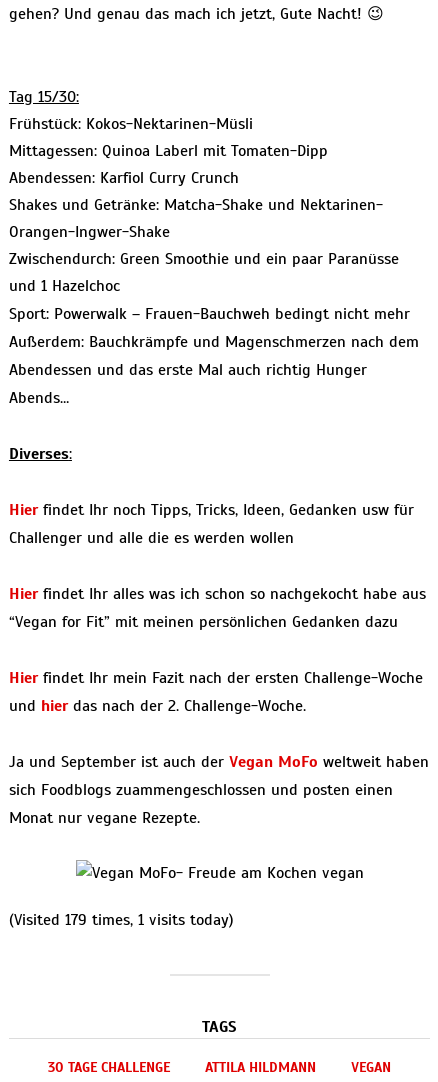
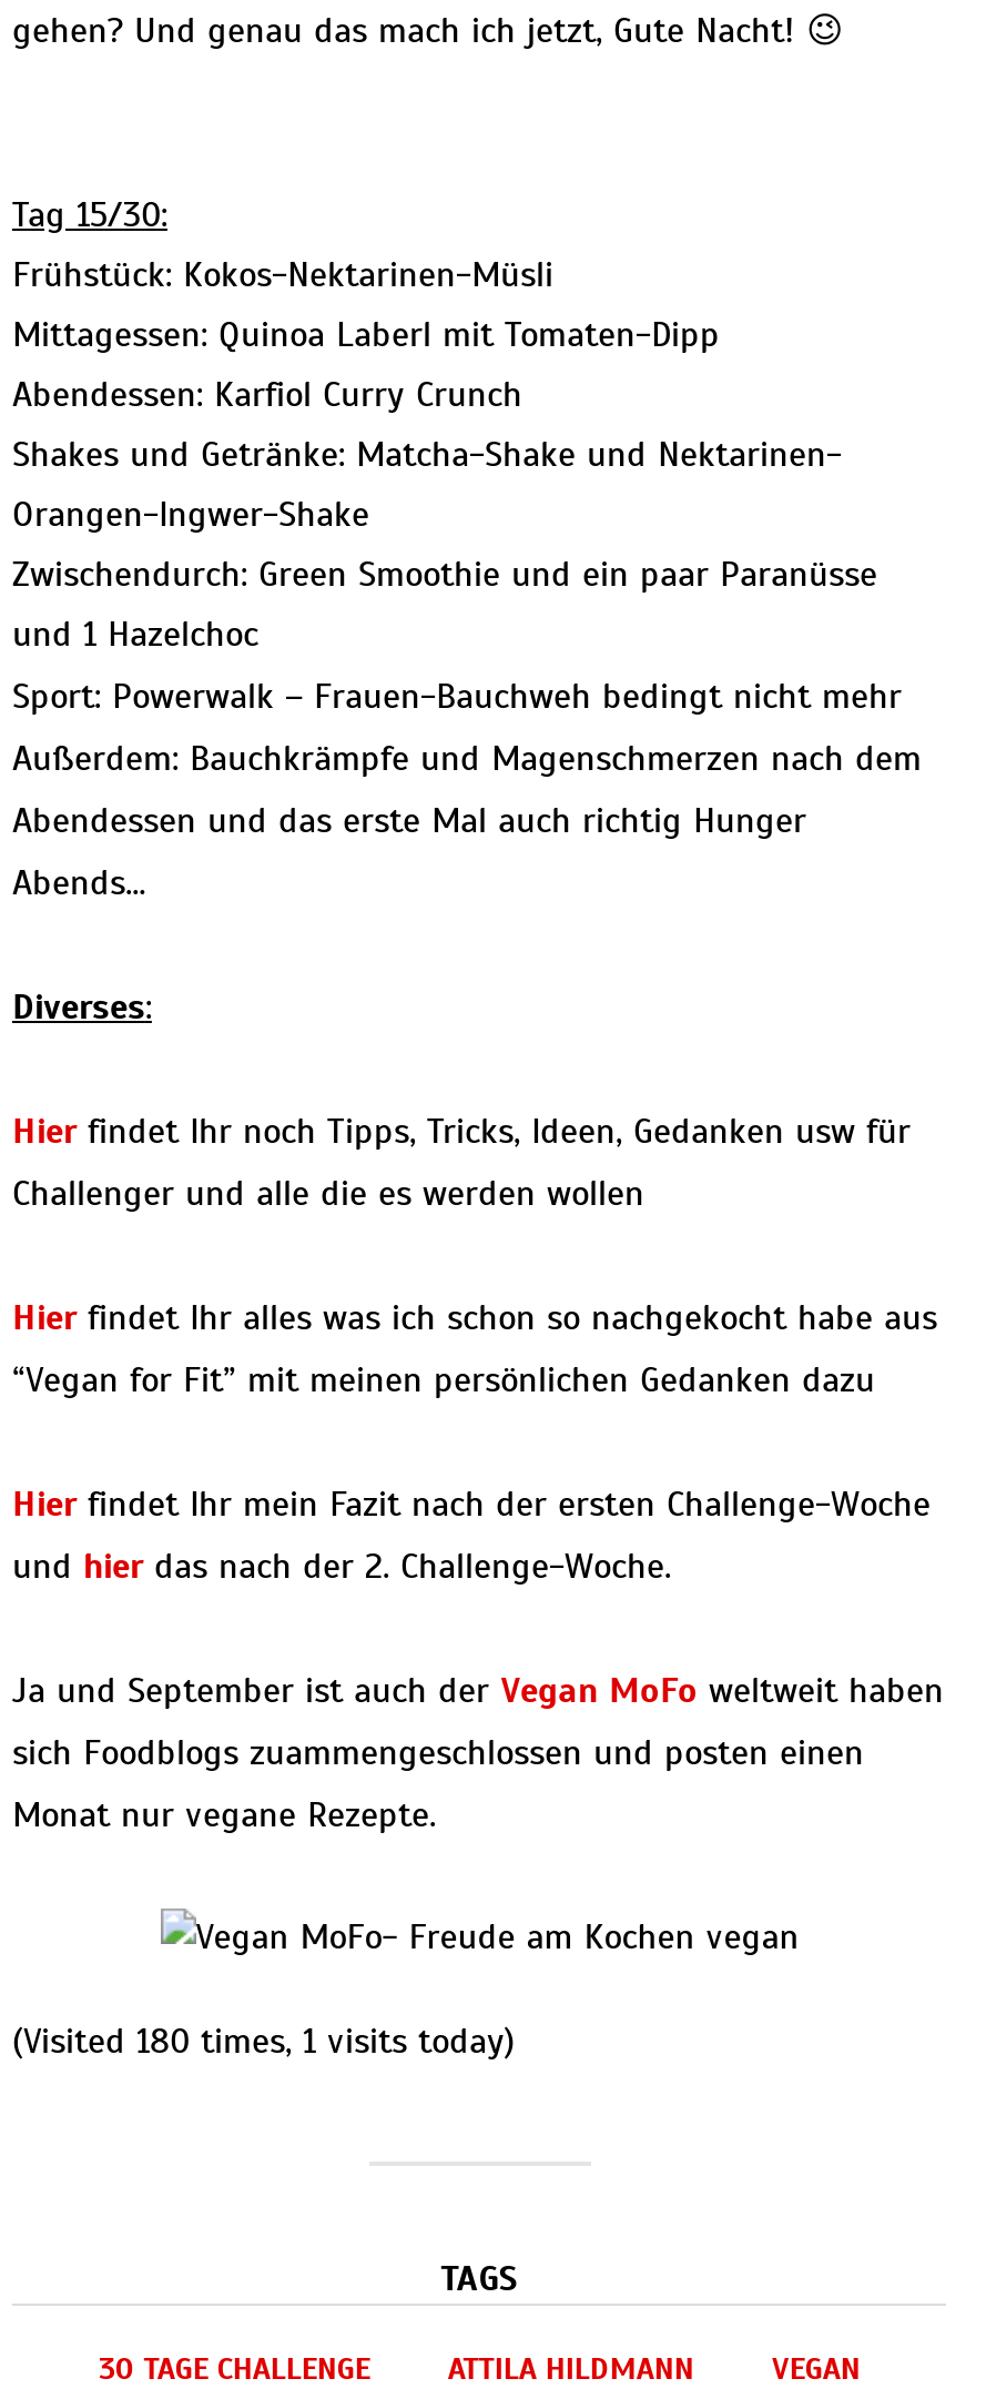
- (Visited 179 times, 1 visits today)
+ (Visited 180 times, 1 visits today)
